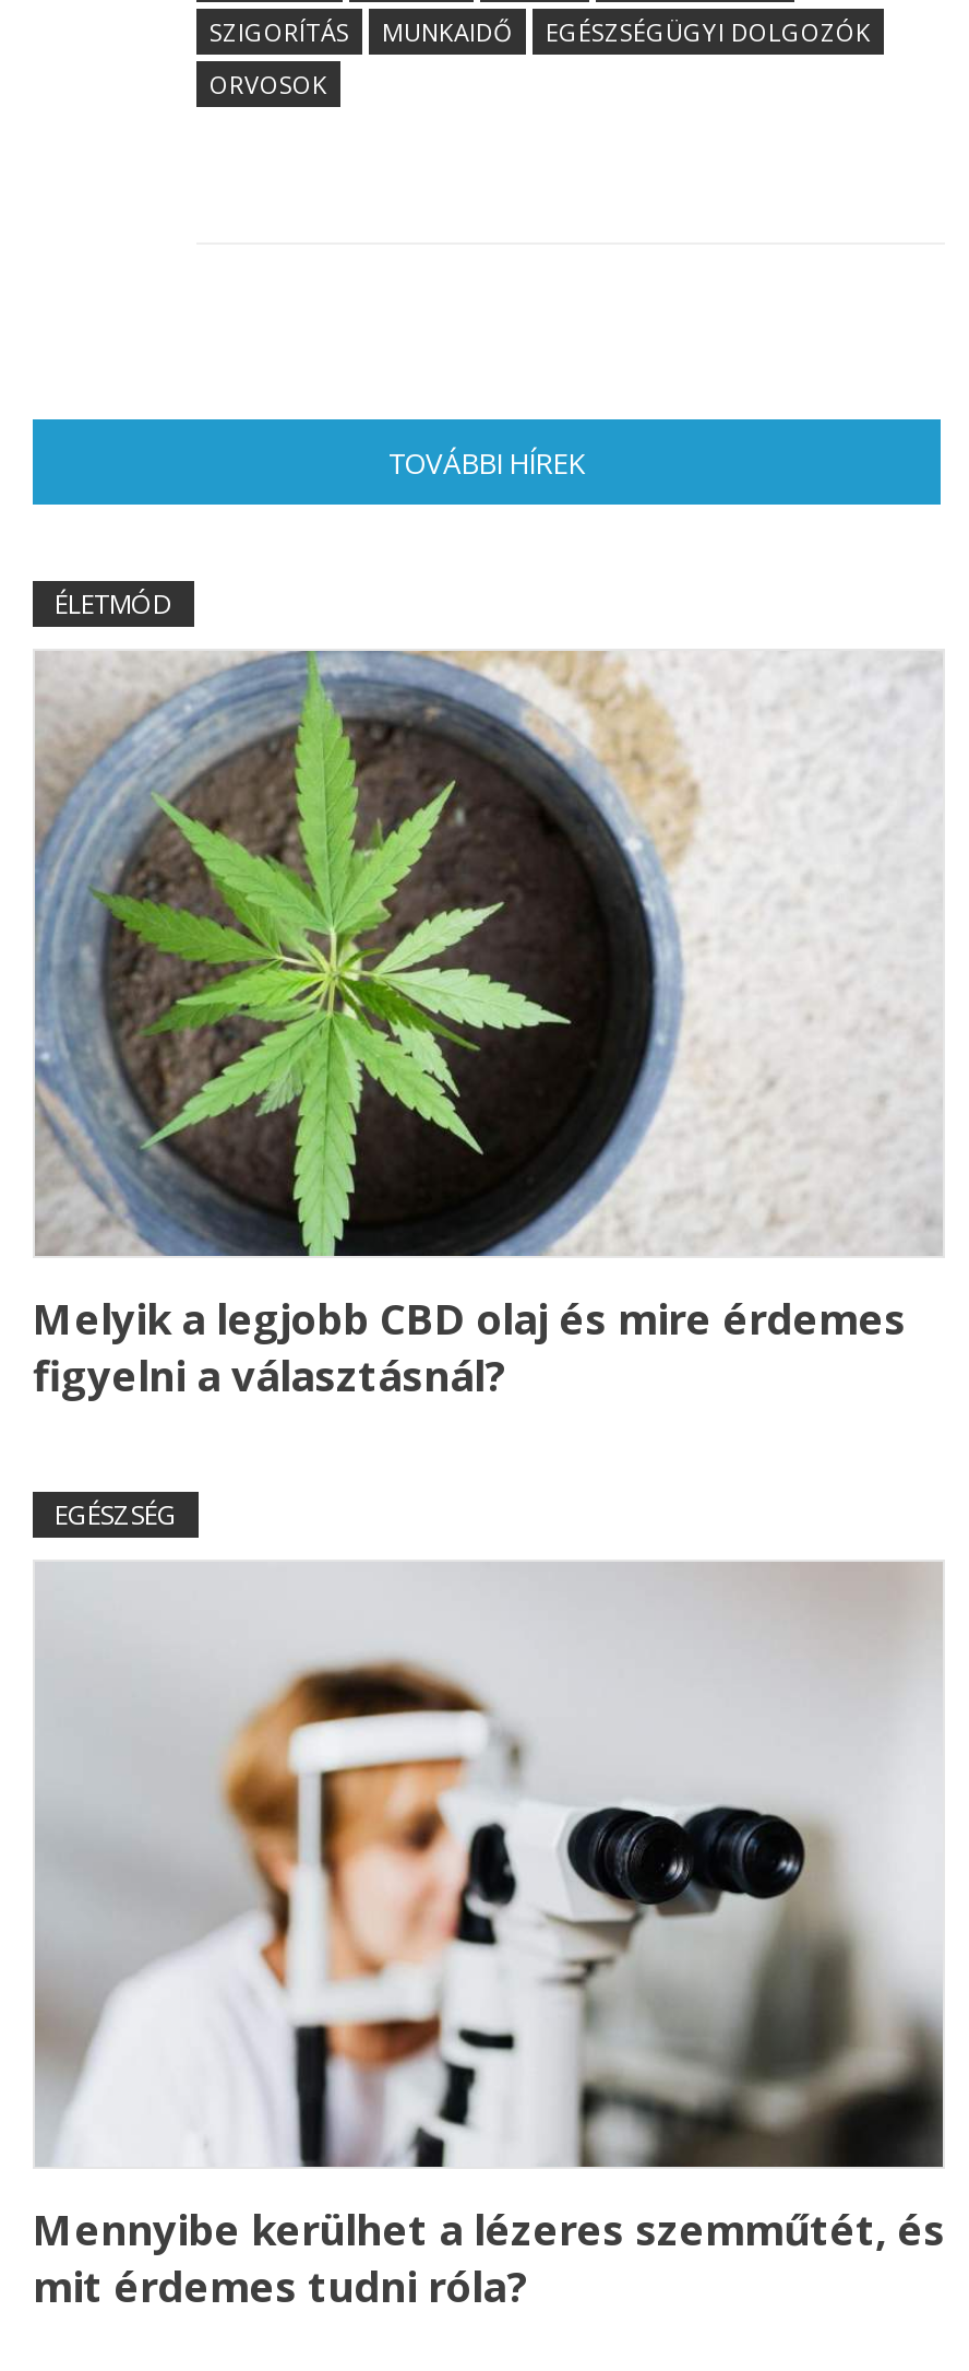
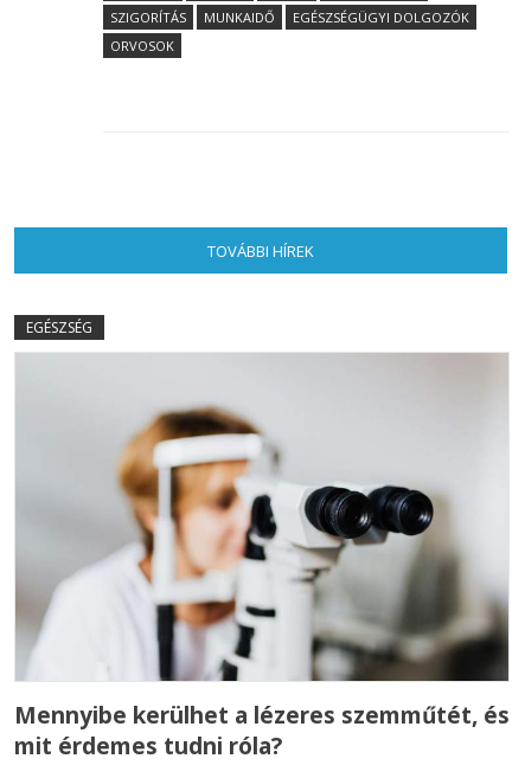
- ÉLETMÓD

- [image]
- Melyik a legjobb CBD olaj és mire érdemes
- figyelni a választásnál?
